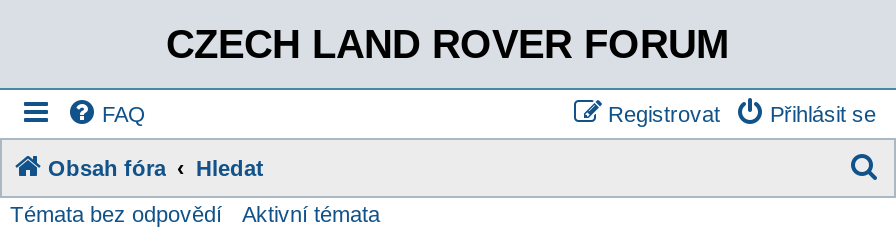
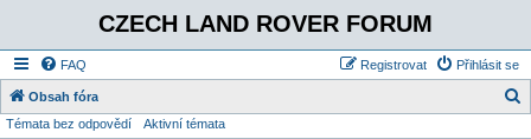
- Hledat
